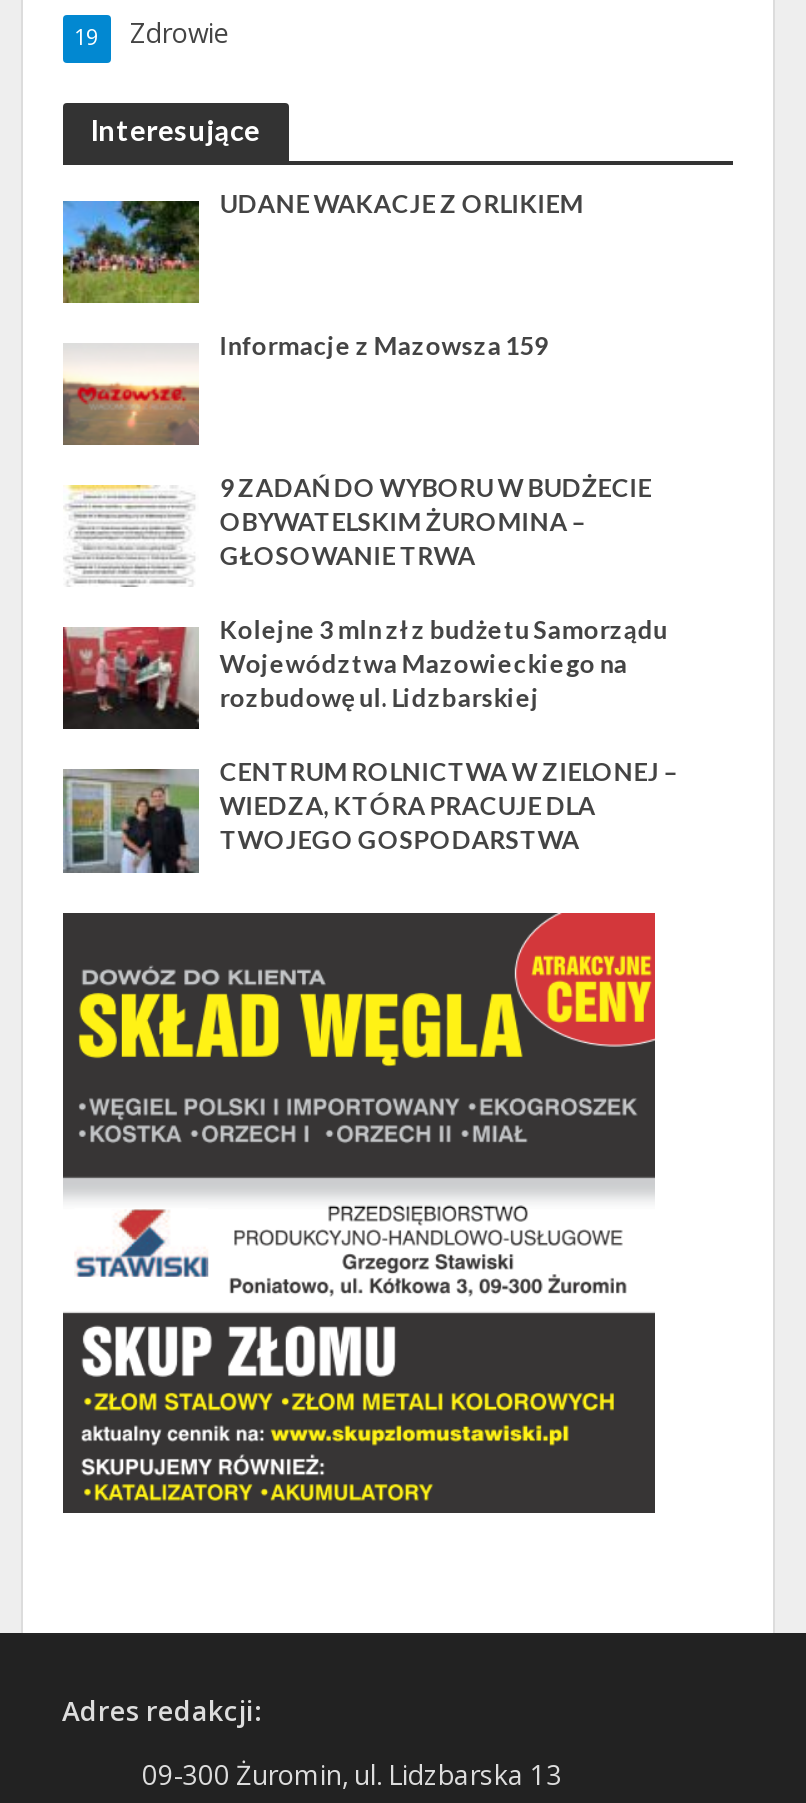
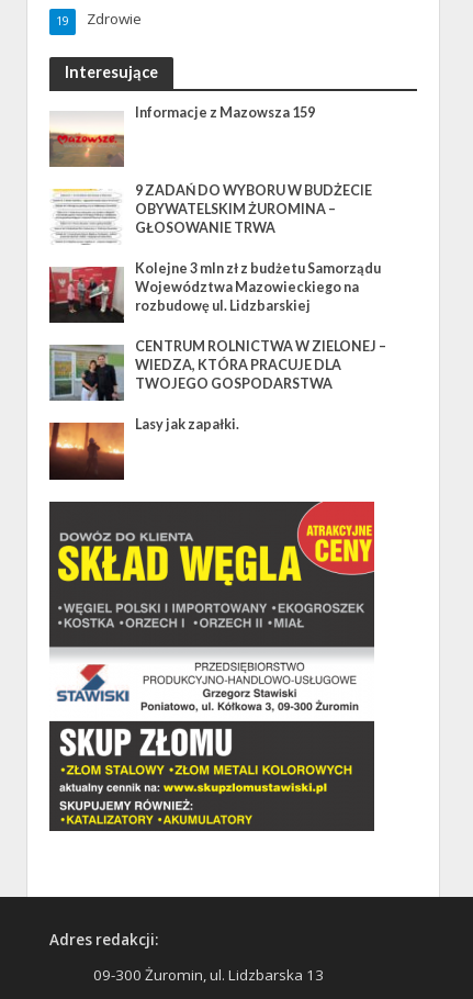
- [image]
- UDANE WAKACJE Z ORLIKIEM

moved up: [image] | Informacje z Mazowsza 159 | 9 ZADAŃ DO WYBORU W BUDŻECIE | ... | WIEDZA, KTÓRA PRACUJE DLA | TWOJEGO GOSPODARSTWA

+ [image]
+ Lasy jak zapałki.
